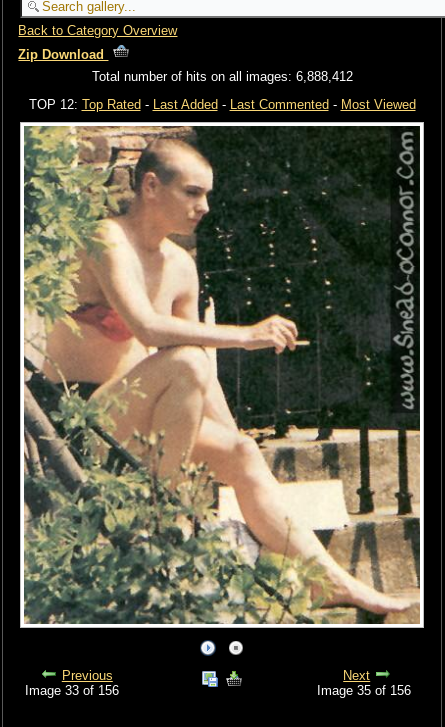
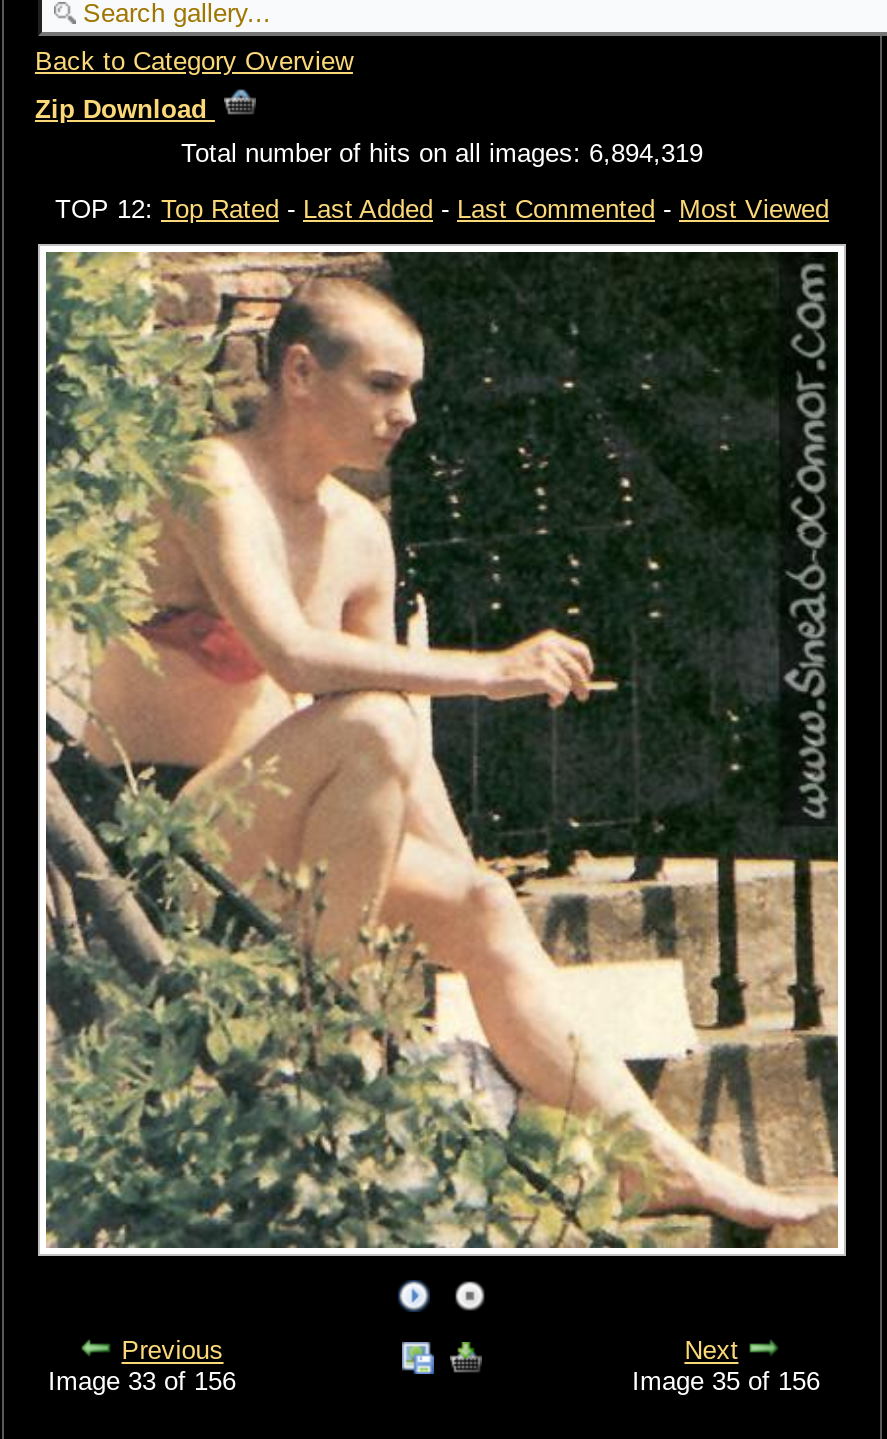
- Total number of hits on all images: 6,888,412
+ Total number of hits on all images: 6,894,319
